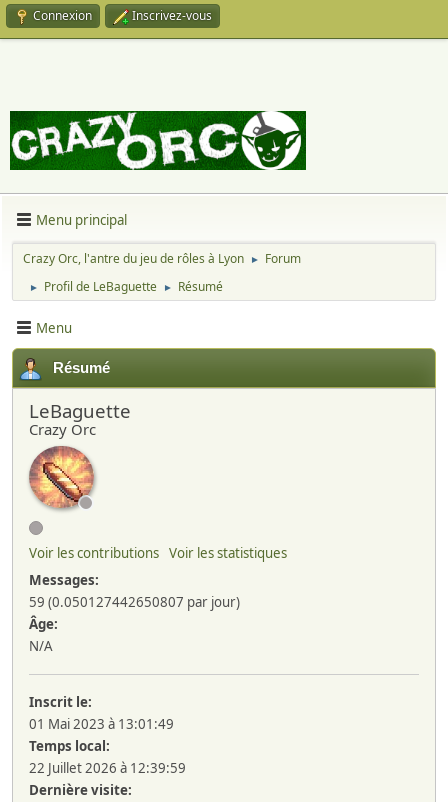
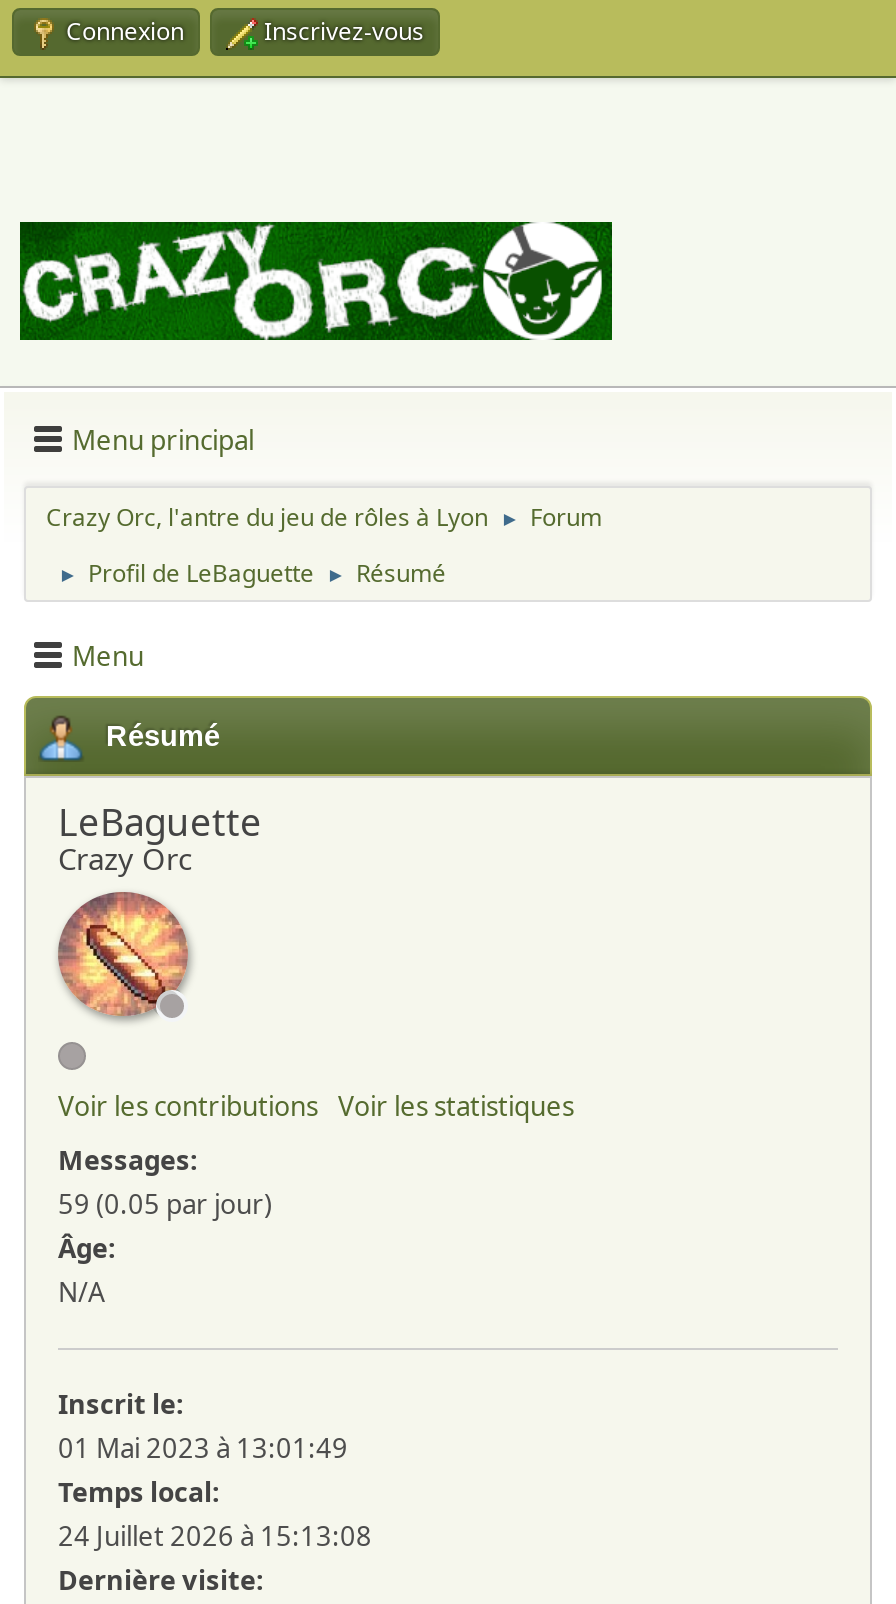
- 59 (0.050127442650807 par jour)
+ 59 (0.05 par jour)

- 22 Juillet 2026 à 12:39:59
+ 24 Juillet 2026 à 15:13:08
